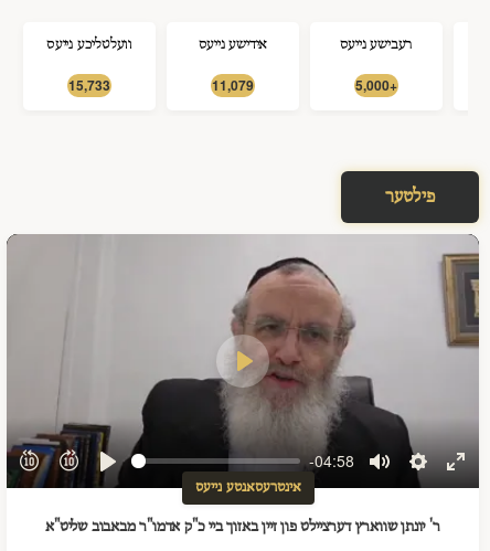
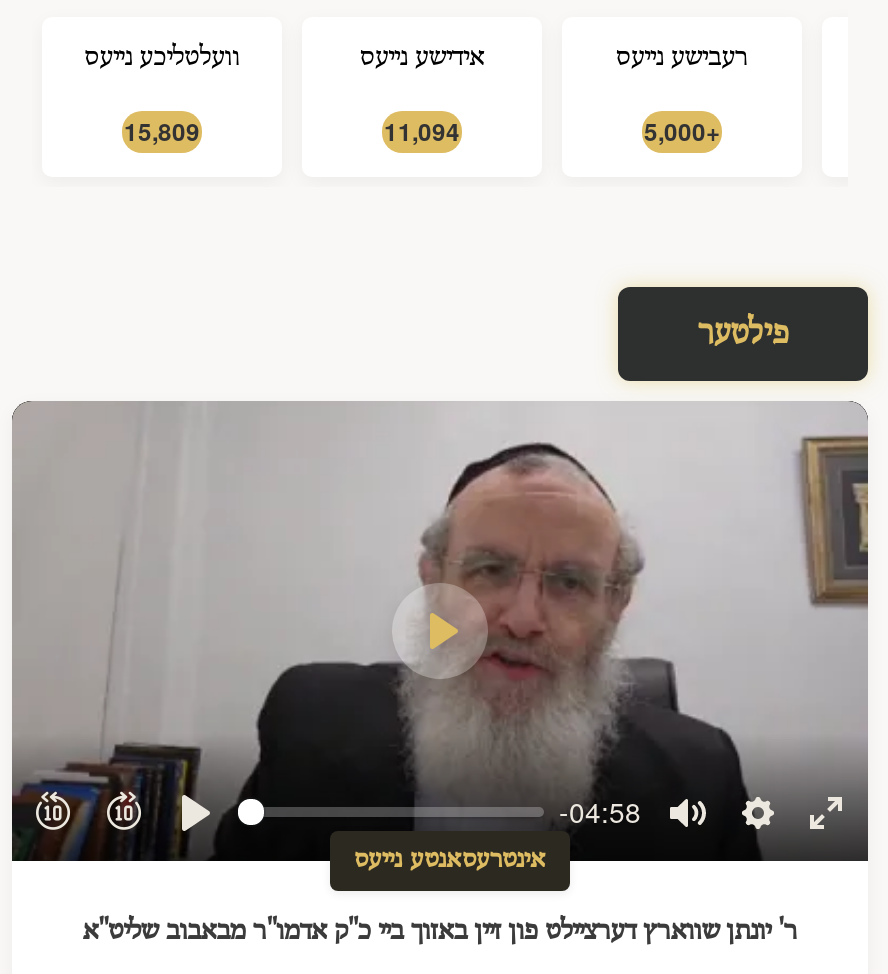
- 15,733
+ 15,809

- 11,079
+ 11,094
